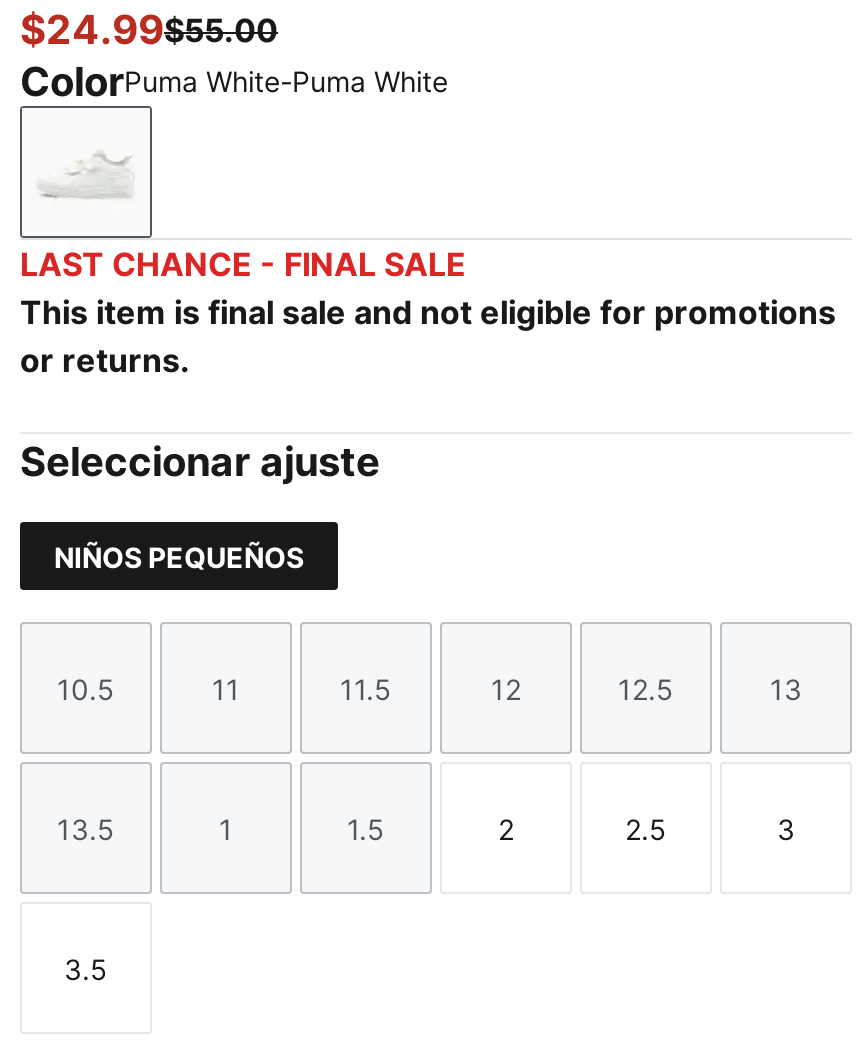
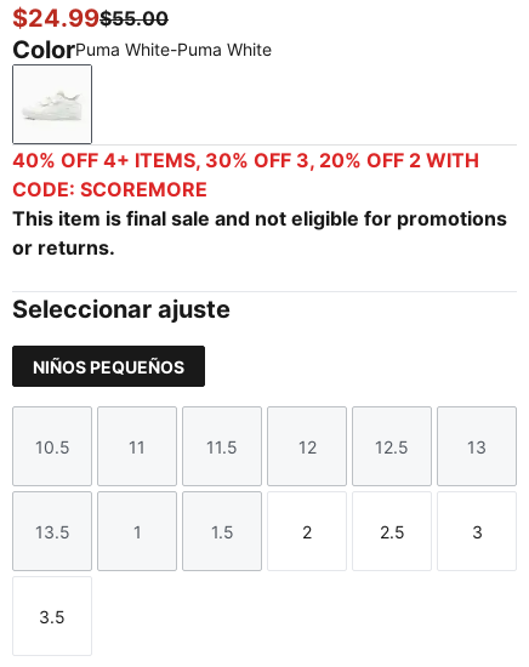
- LAST CHANCE - FINAL SALE
+ 40% OFF 4+ ITEMS, 30% OFF 3, 20% OFF 2 WITH
+ CODE: SCOREMORE
